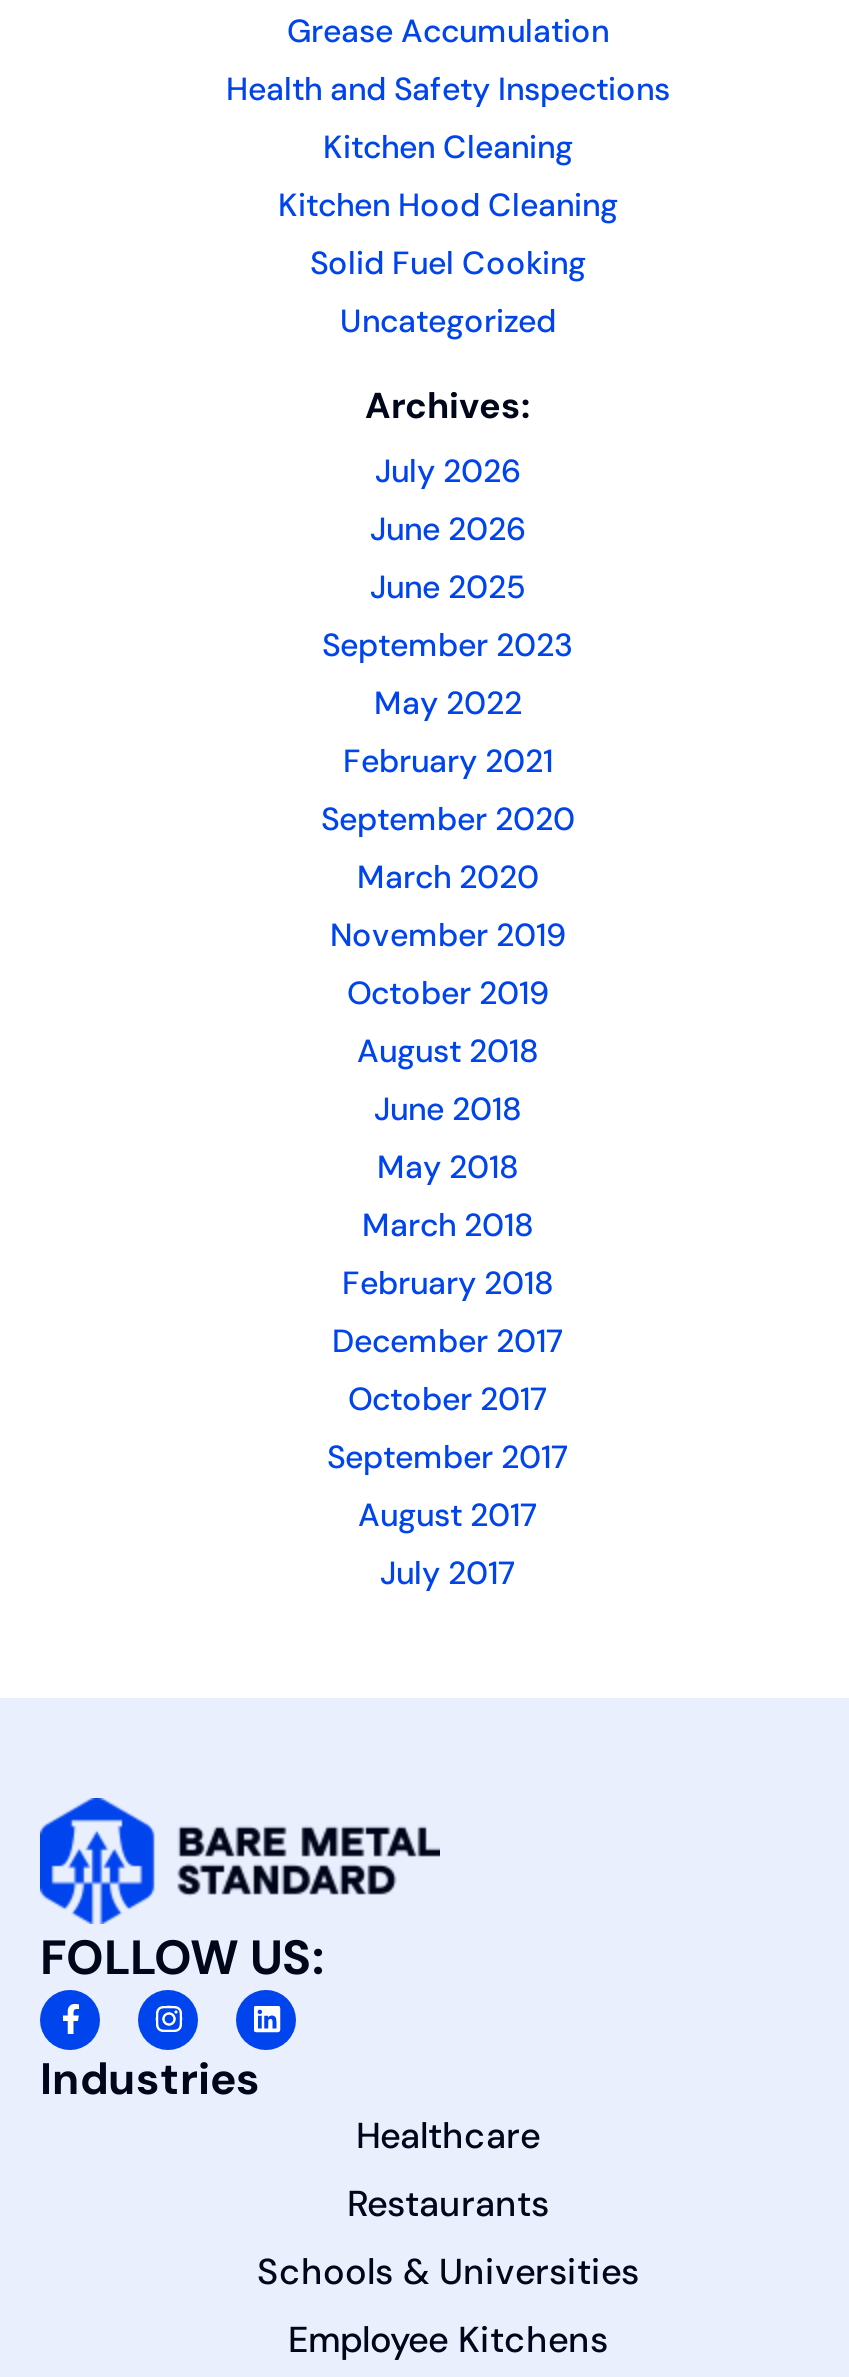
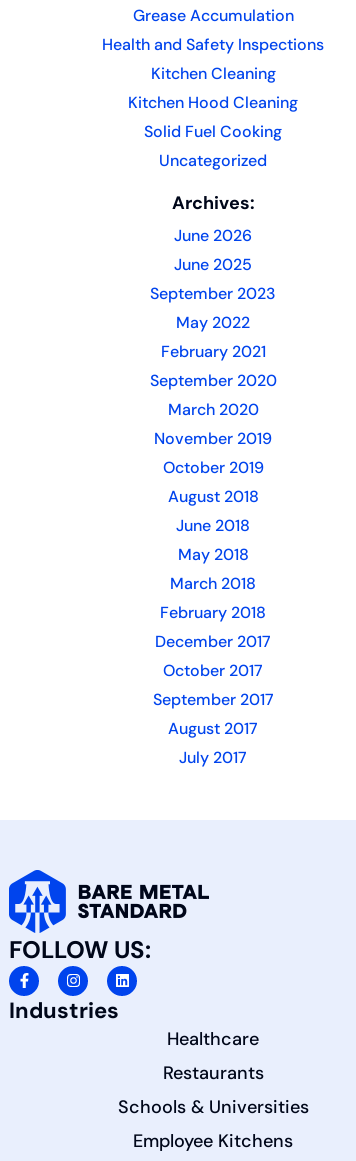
- July 2026
